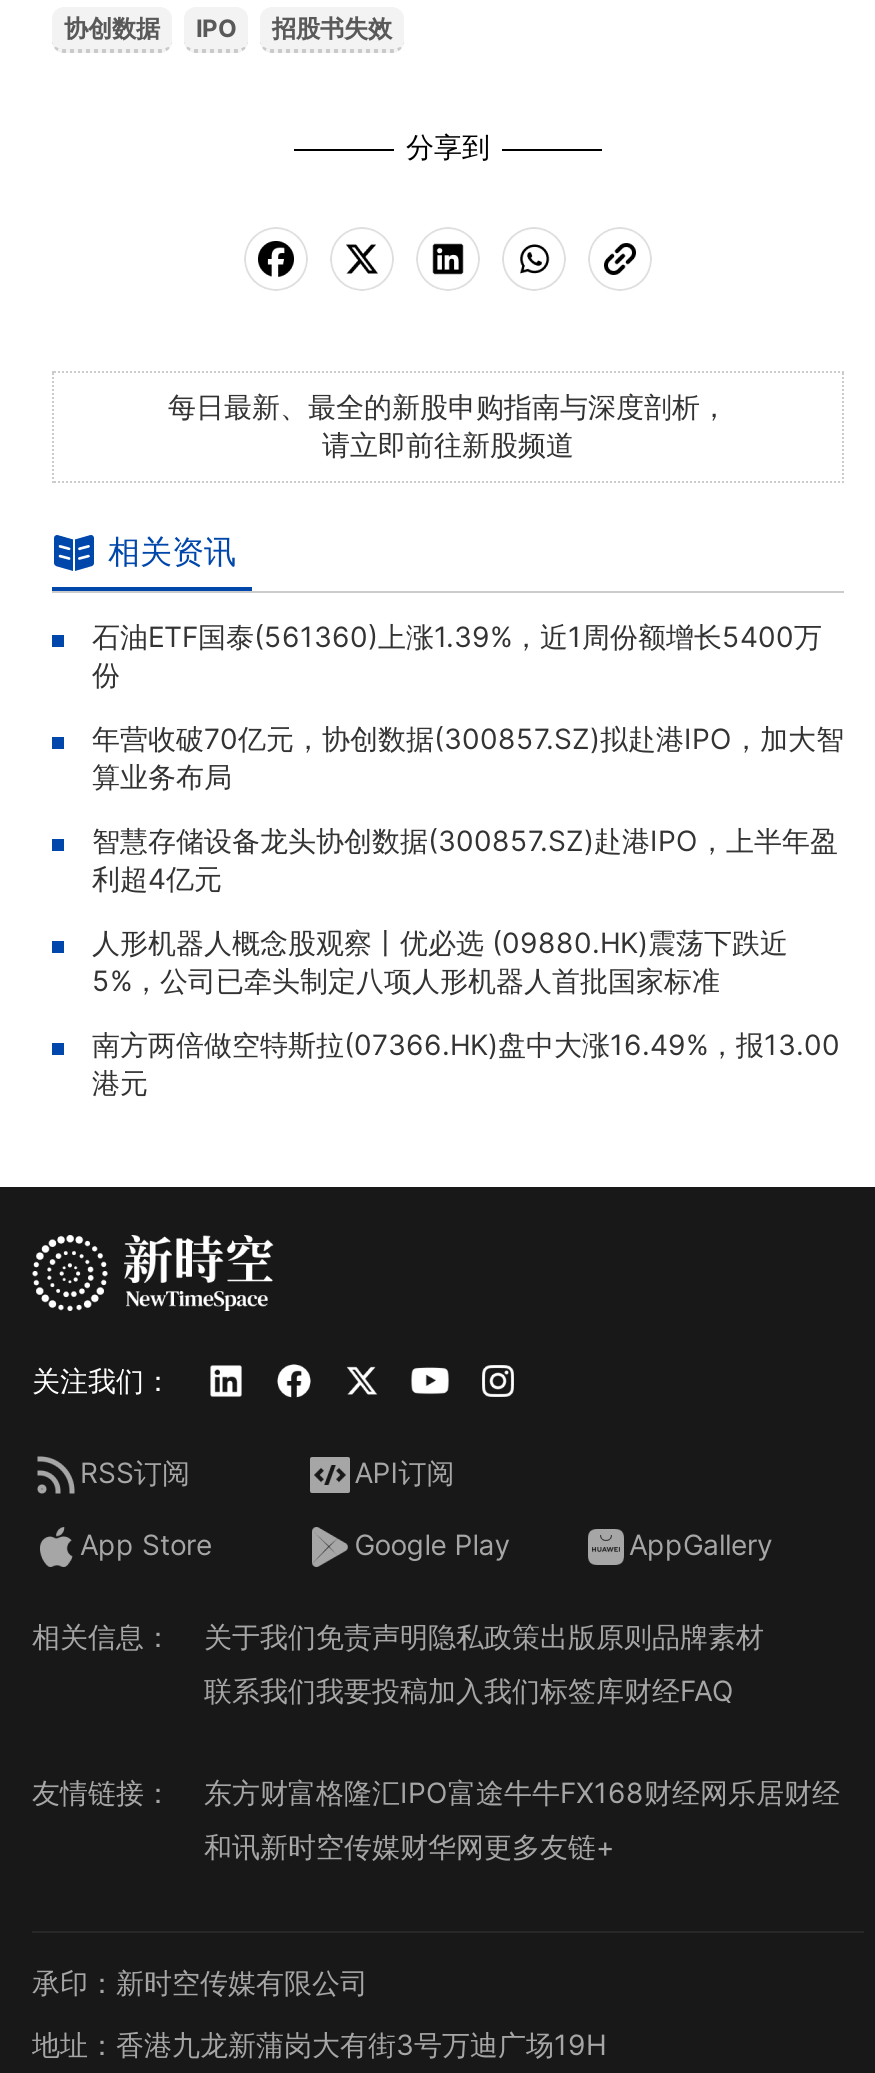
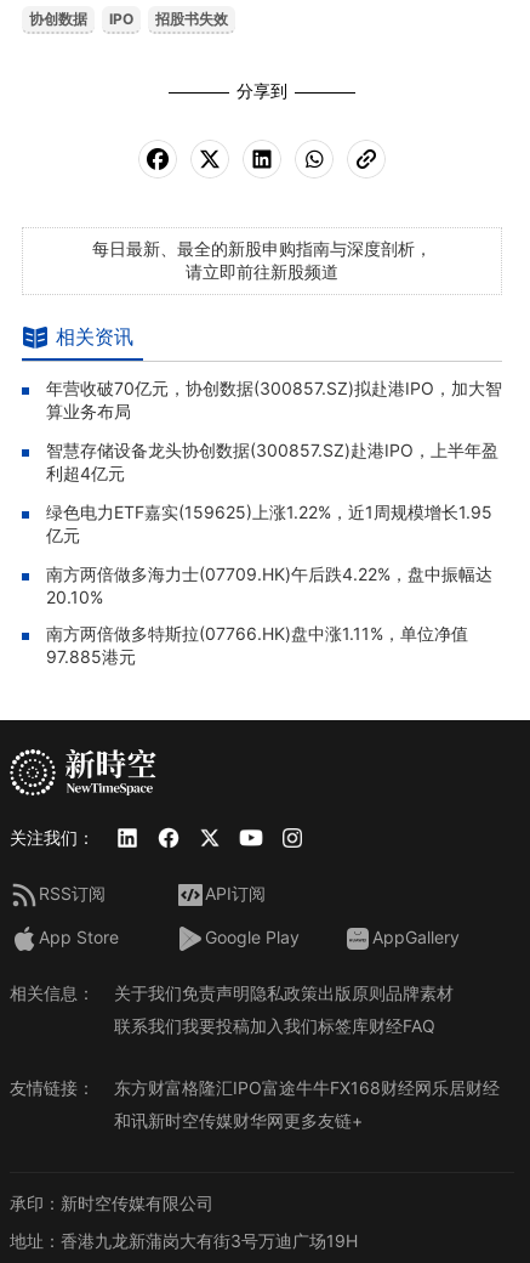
- 石油ETF国泰(561360)上涨1.39%，近1周份额增长5400万
- 份

moved up: 算业务布局 | 智慧存储设备龙头协创数据(300857.SZ)赴港IPO，上半年盈 | 利超4亿元

- 人形机器人概念股观察丨优必选 (09880.HK)震荡下跌近
- 5%，公司已牵头制定八项人形机器人首批国家标准
- 南方两倍做空特斯拉(07366.HK)盘中大涨16.49%，报13.00
- 港元
+ 绿色电力ETF嘉实(159625)上涨1.22%，近1周规模增长1.95
+ 亿元
+ 南方两倍做多海力士(07709.HK)午后跌4.22%，盘中振幅达
+ 20.10%
+ 南方两倍做多特斯拉(07766.HK)盘中涨1.11%，单位净值
+ 97.885港元
